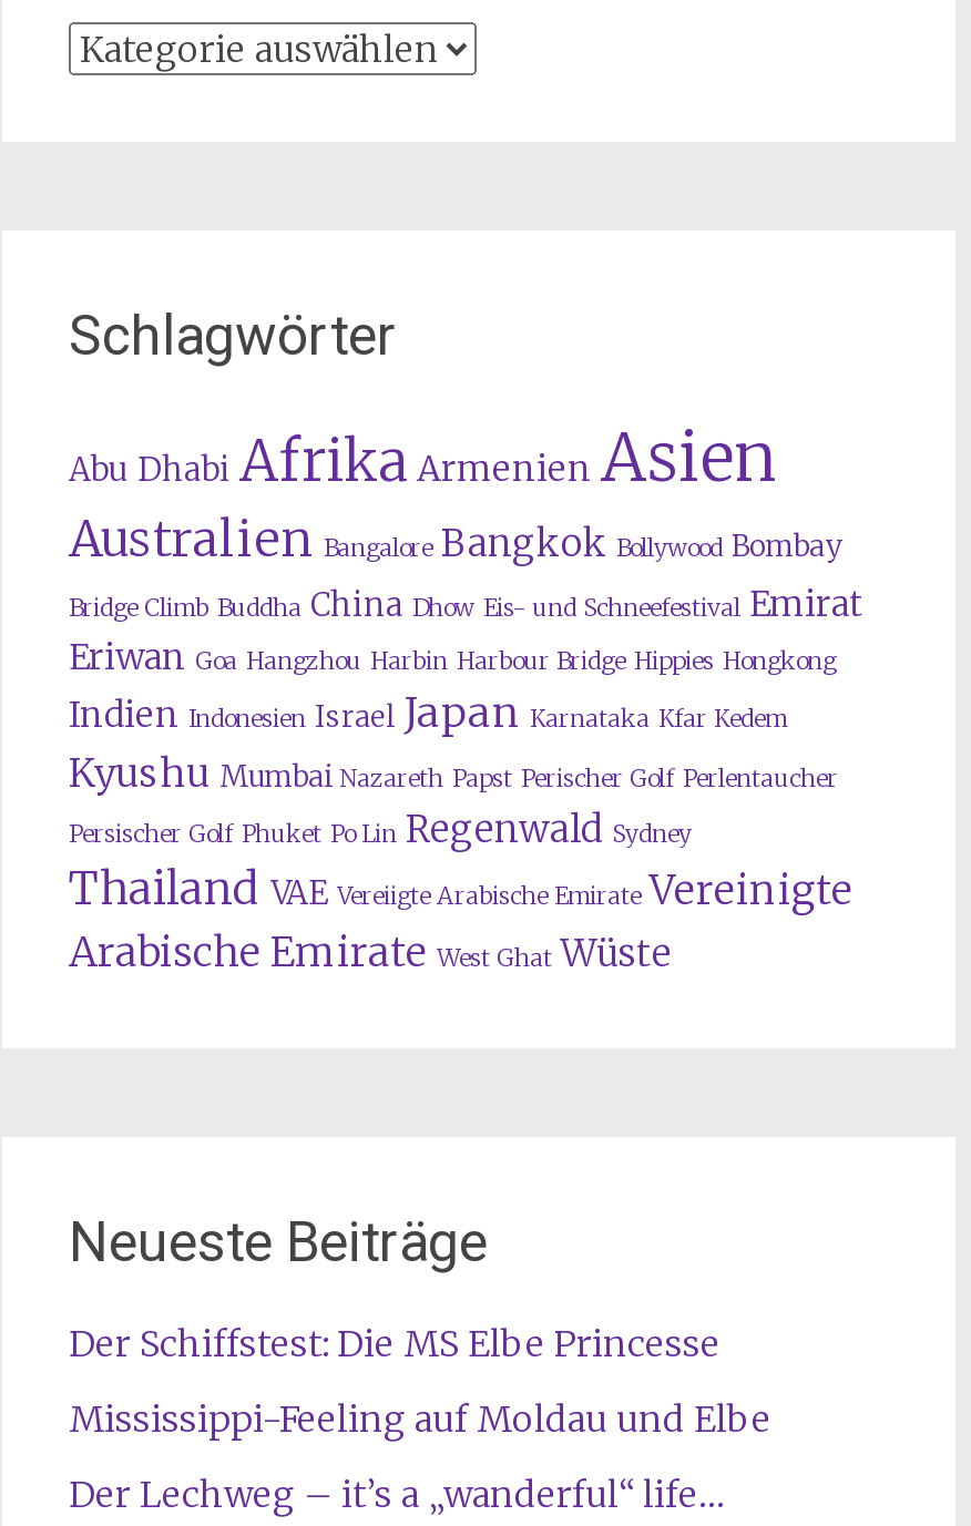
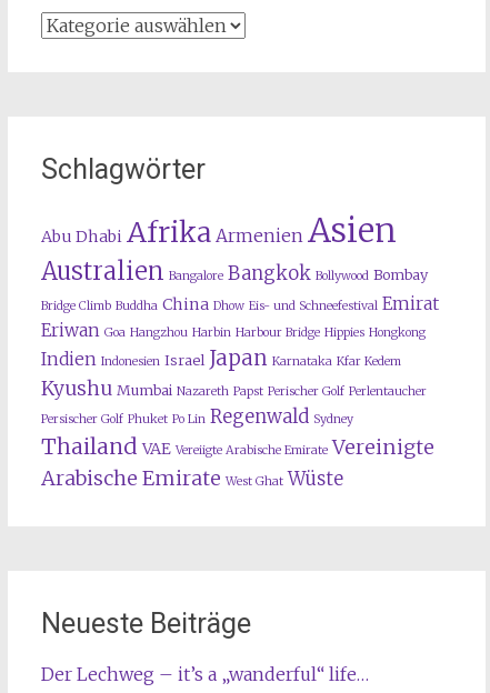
- Der Schiffstest: Die MS Elbe Princesse
- Mississippi-Feeling auf Moldau und Elbe
